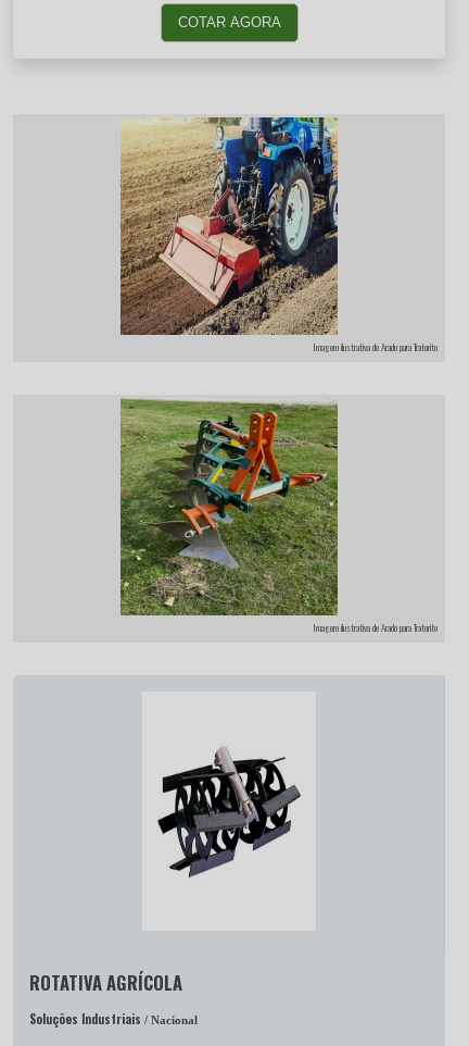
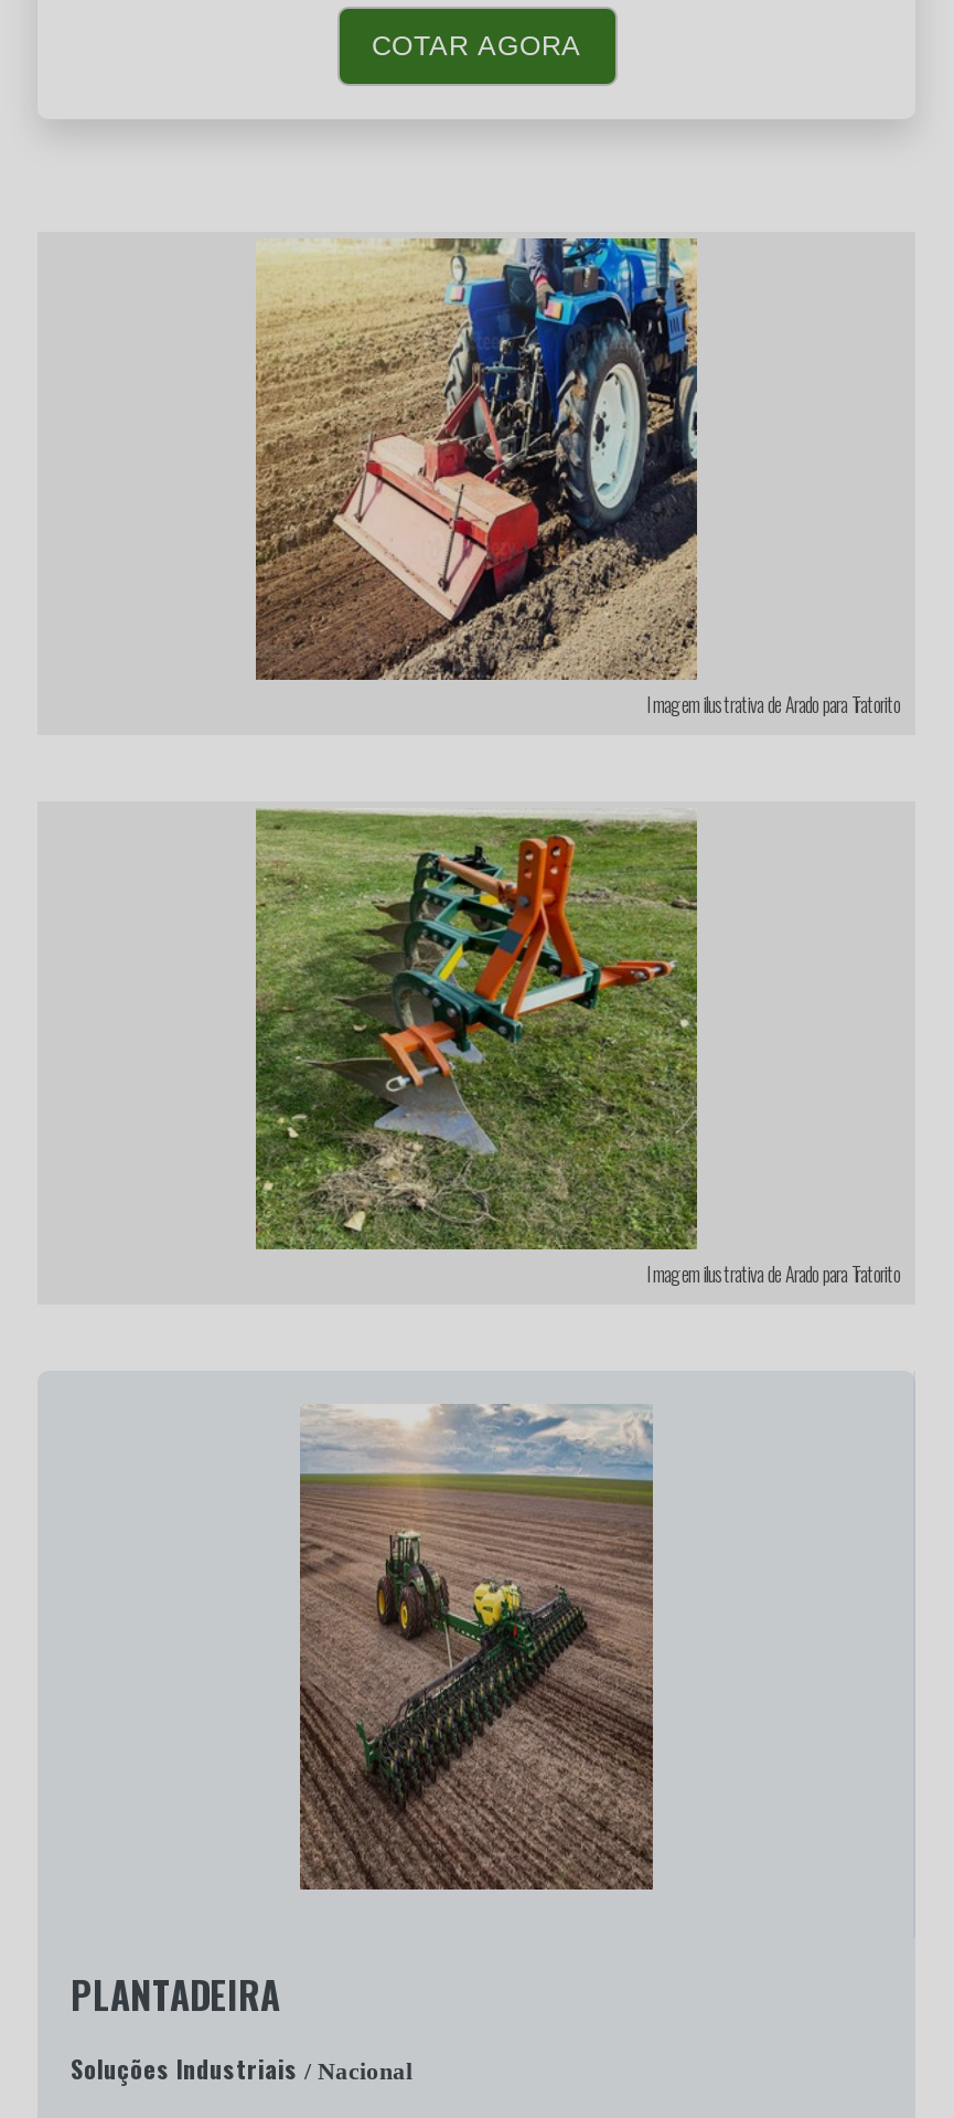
- [image]
+ [image]

- ROTATIVA AGRÍCOLA
+ PLANTADEIRA
